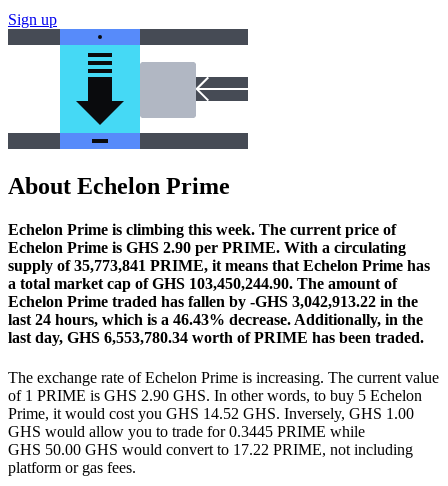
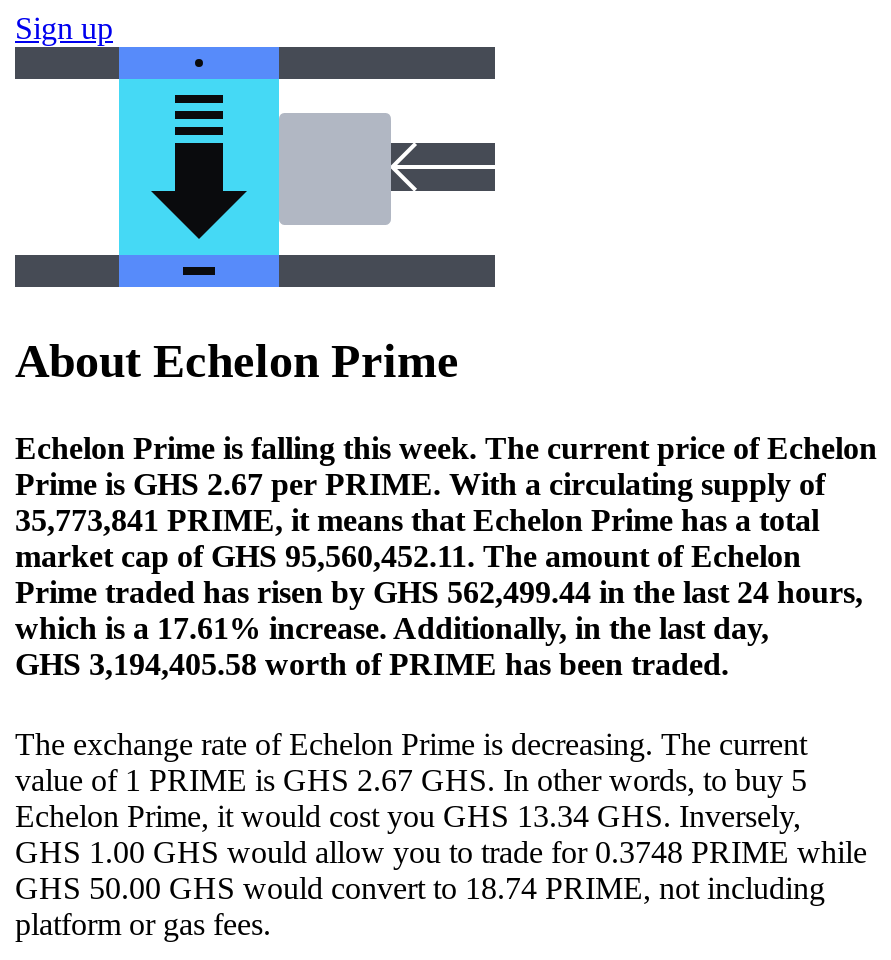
- Echelon Prime is climbing this week. The current price of
- Echelon Prime is GHS 2.90 per PRIME. With a circulating
- supply of 35,773,841 PRIME, it means that Echelon Prime has
- a total market cap of GHS 103,450,244.90. The amount of
- Echelon Prime traded has fallen by -GHS 3,042,913.22 in the
- last 24 hours, which is a 46.43% decrease. Additionally, in the
- last day, GHS 6,553,780.34 worth of PRIME has been traded.
+ Echelon Prime is falling this week. The current price of Echelon
+ Prime is GHS 2.67 per PRIME. With a circulating supply of
+ 35,773,841 PRIME, it means that Echelon Prime has a total
+ market cap of GHS 95,560,452.11. The amount of Echelon
+ Prime traded has risen by GHS 562,499.44 in the last 24 hours,
+ which is a 17.61% increase. Additionally, in the last day,
+ GHS 3,194,405.58 worth of PRIME has been traded.

- The exchange rate of Echelon Prime is increasing. The current value
- of 1 PRIME is GHS 2.90 GHS. In other words, to buy 5 Echelon
- Prime, it would cost you GHS 14.52 GHS. Inversely, GHS 1.00
- GHS would allow you to trade for 0.3445 PRIME while
- GHS 50.00 GHS would convert to 17.22 PRIME, not including
+ The exchange rate of Echelon Prime is decreasing. The current
+ value of 1 PRIME is GHS 2.67 GHS. In other words, to buy 5
+ Echelon Prime, it would cost you GHS 13.34 GHS. Inversely,
+ GHS 1.00 GHS would allow you to trade for 0.3748 PRIME while
+ GHS 50.00 GHS would convert to 18.74 PRIME, not including
